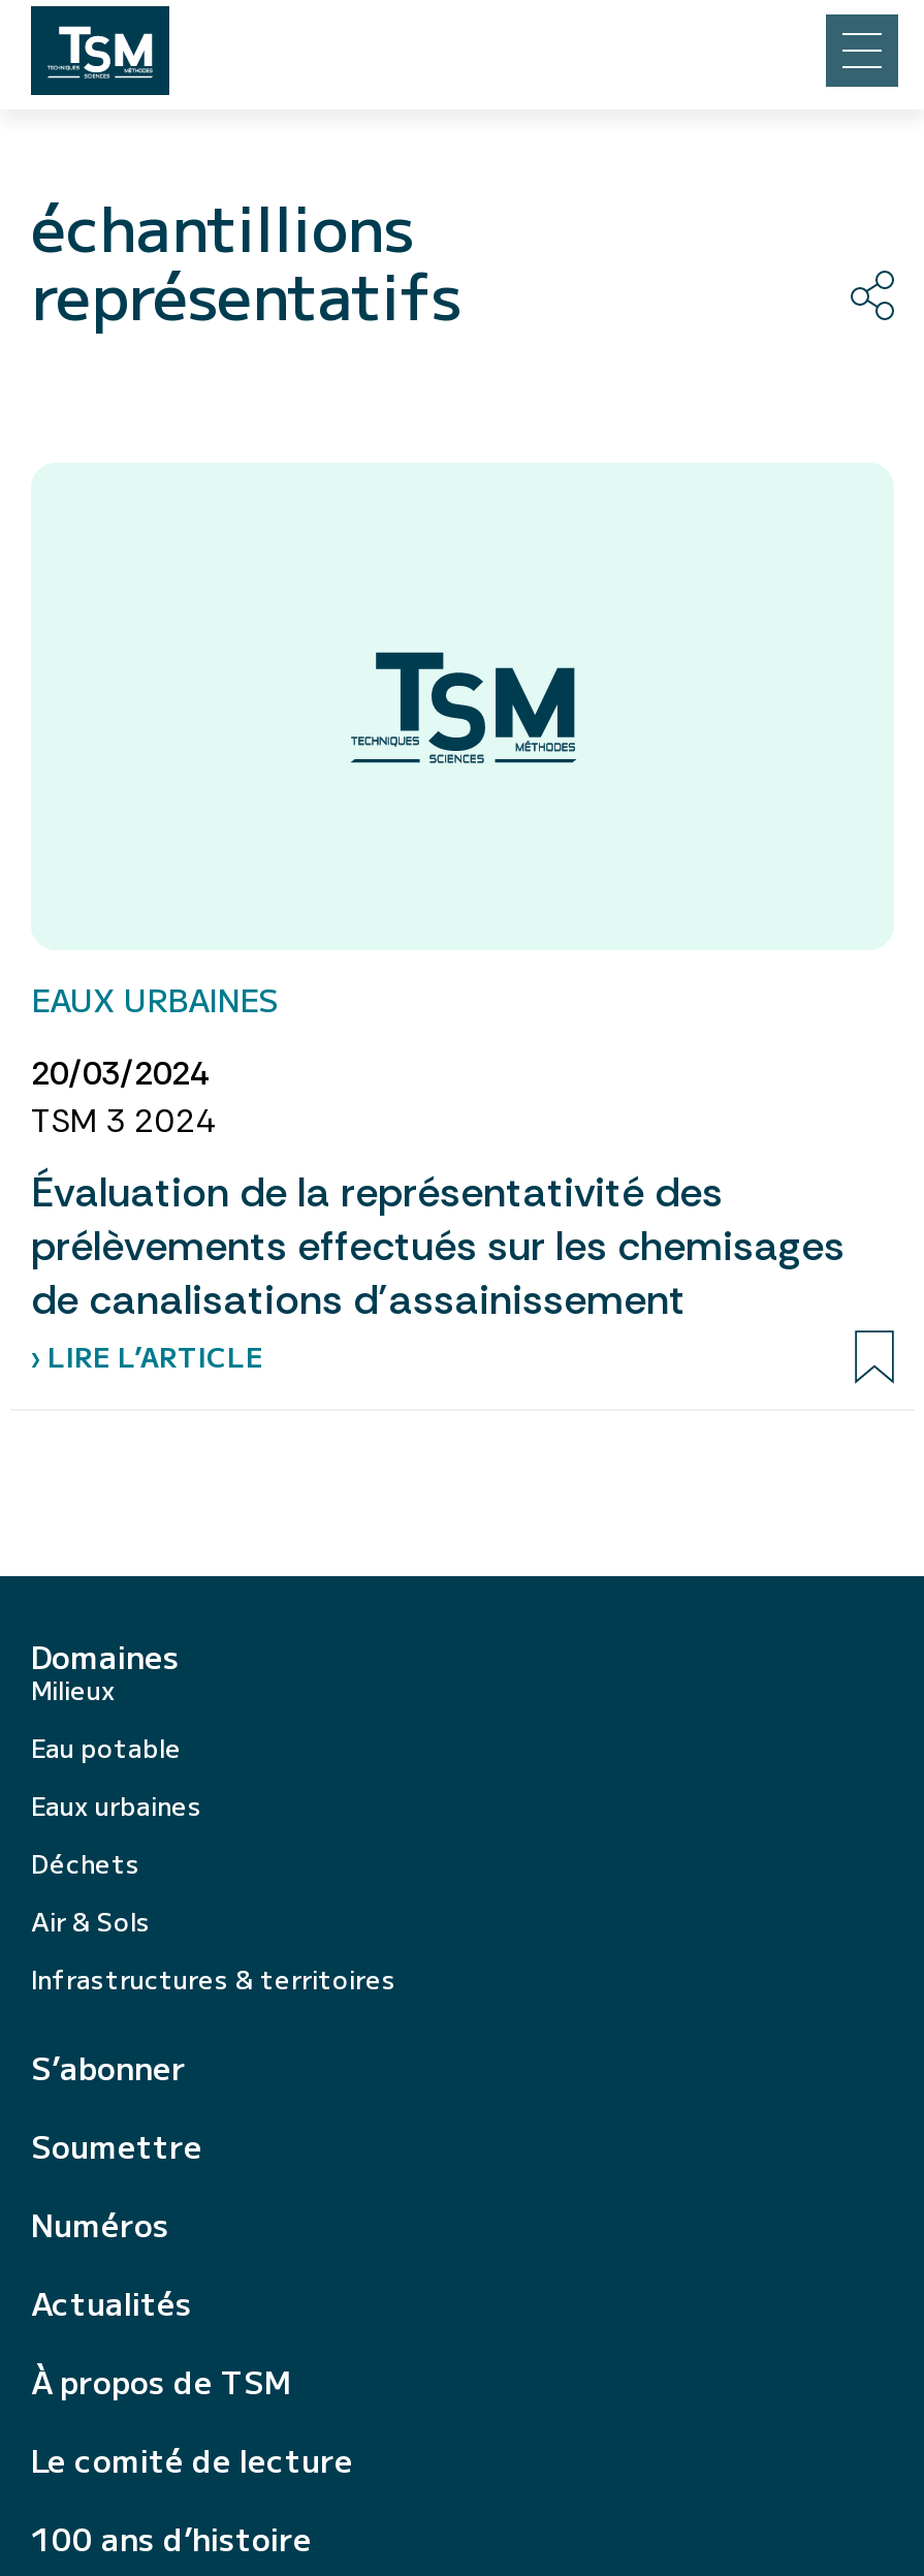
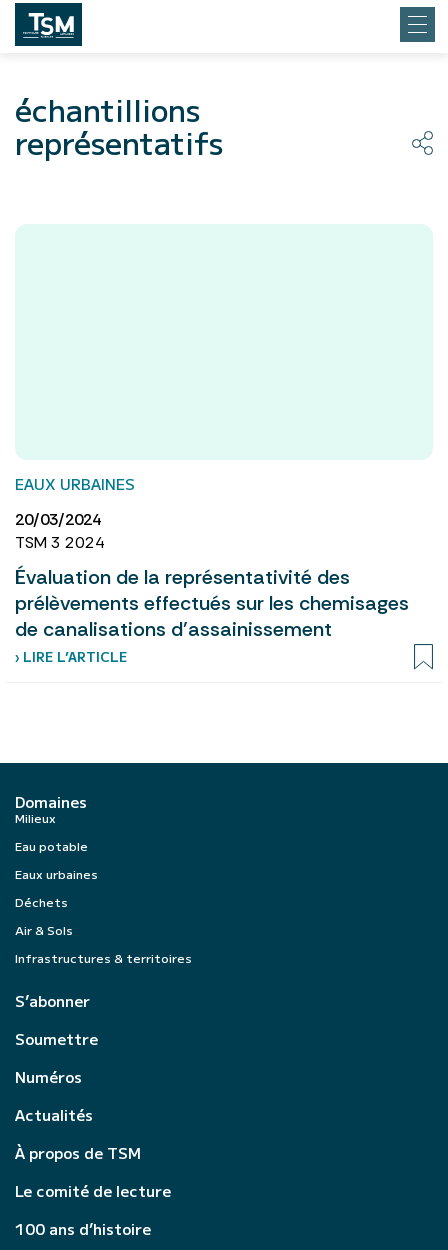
- [image]
